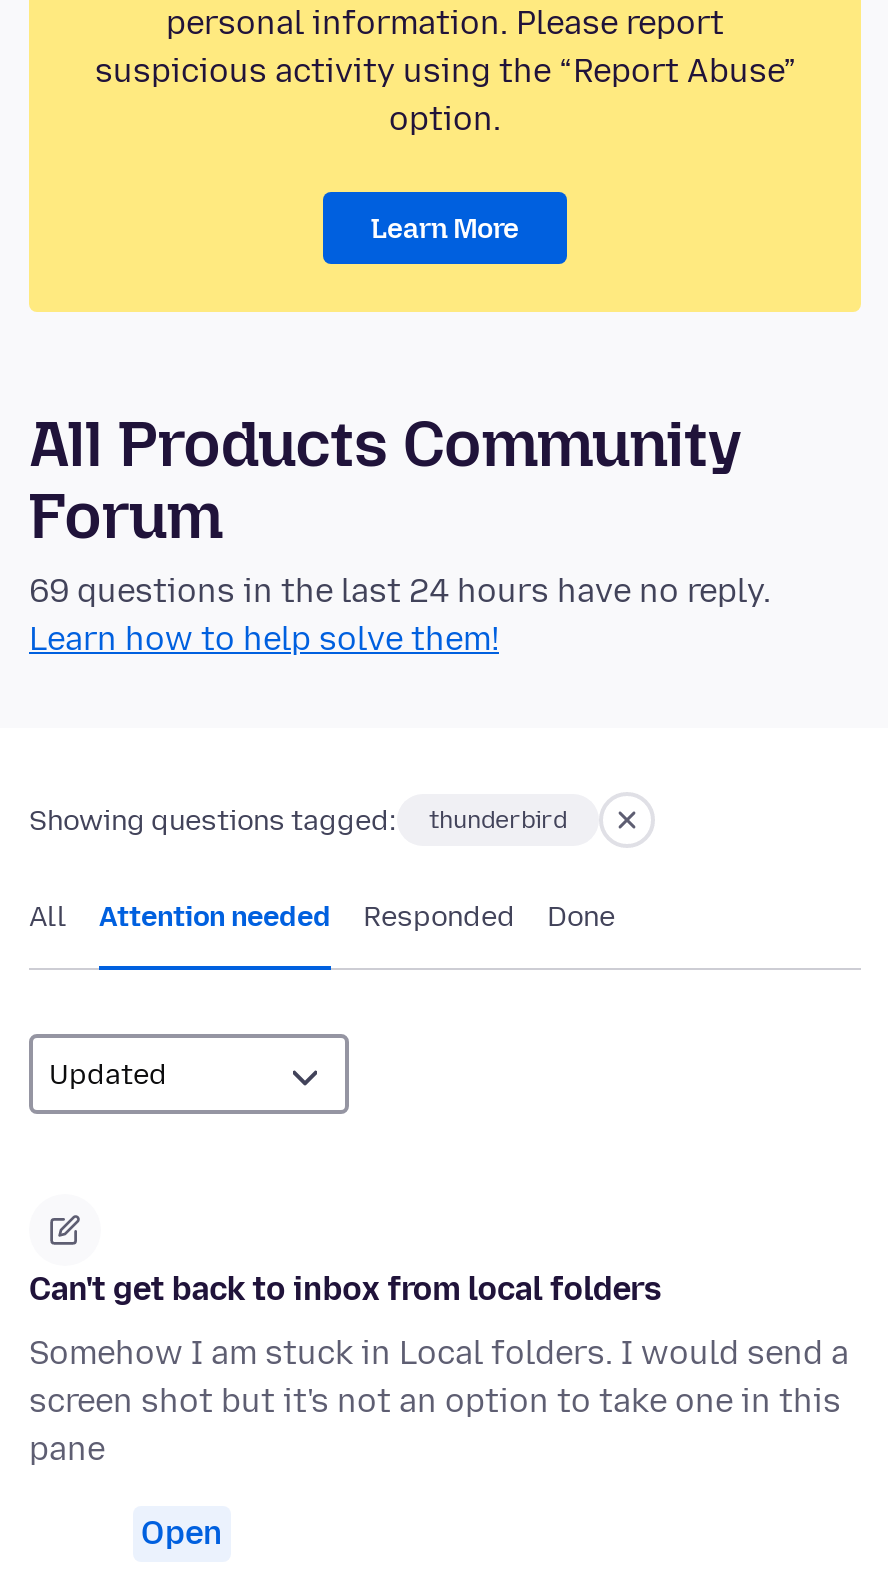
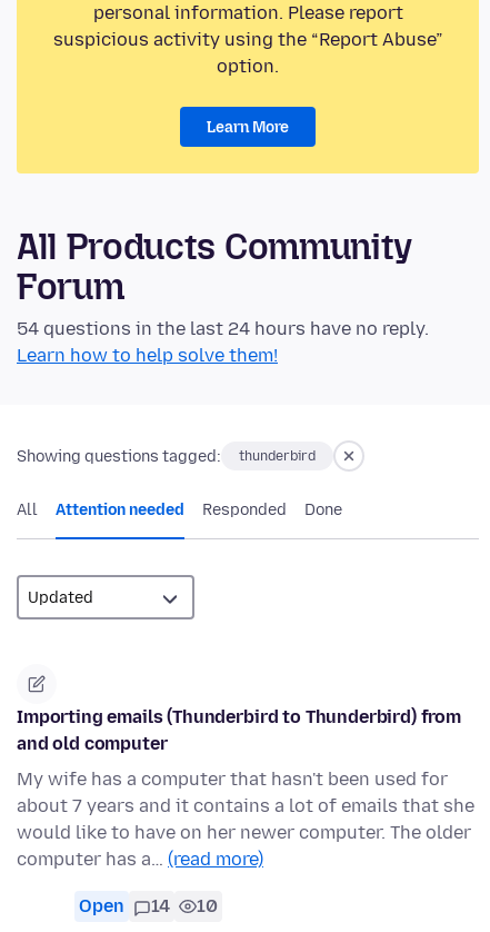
- 69 questions in the last 24 hours have no reply.
+ 54 questions in the last 24 hours have no reply.

- Can't get back to inbox from local folders
+ Importing emails (Thunderbird to Thunderbird) from
+ and old computer

- Somehow I am stuck in Local folders. I would send a
- screen shot but it's not an option to take one in this
- pane
+ My wife has a computer that hasn't been used for
+ about 7 years and it contains a lot of emails that she
+ would like to have on her newer computer. The older
+ computer has a… (read more)

+ 14
+ 10
